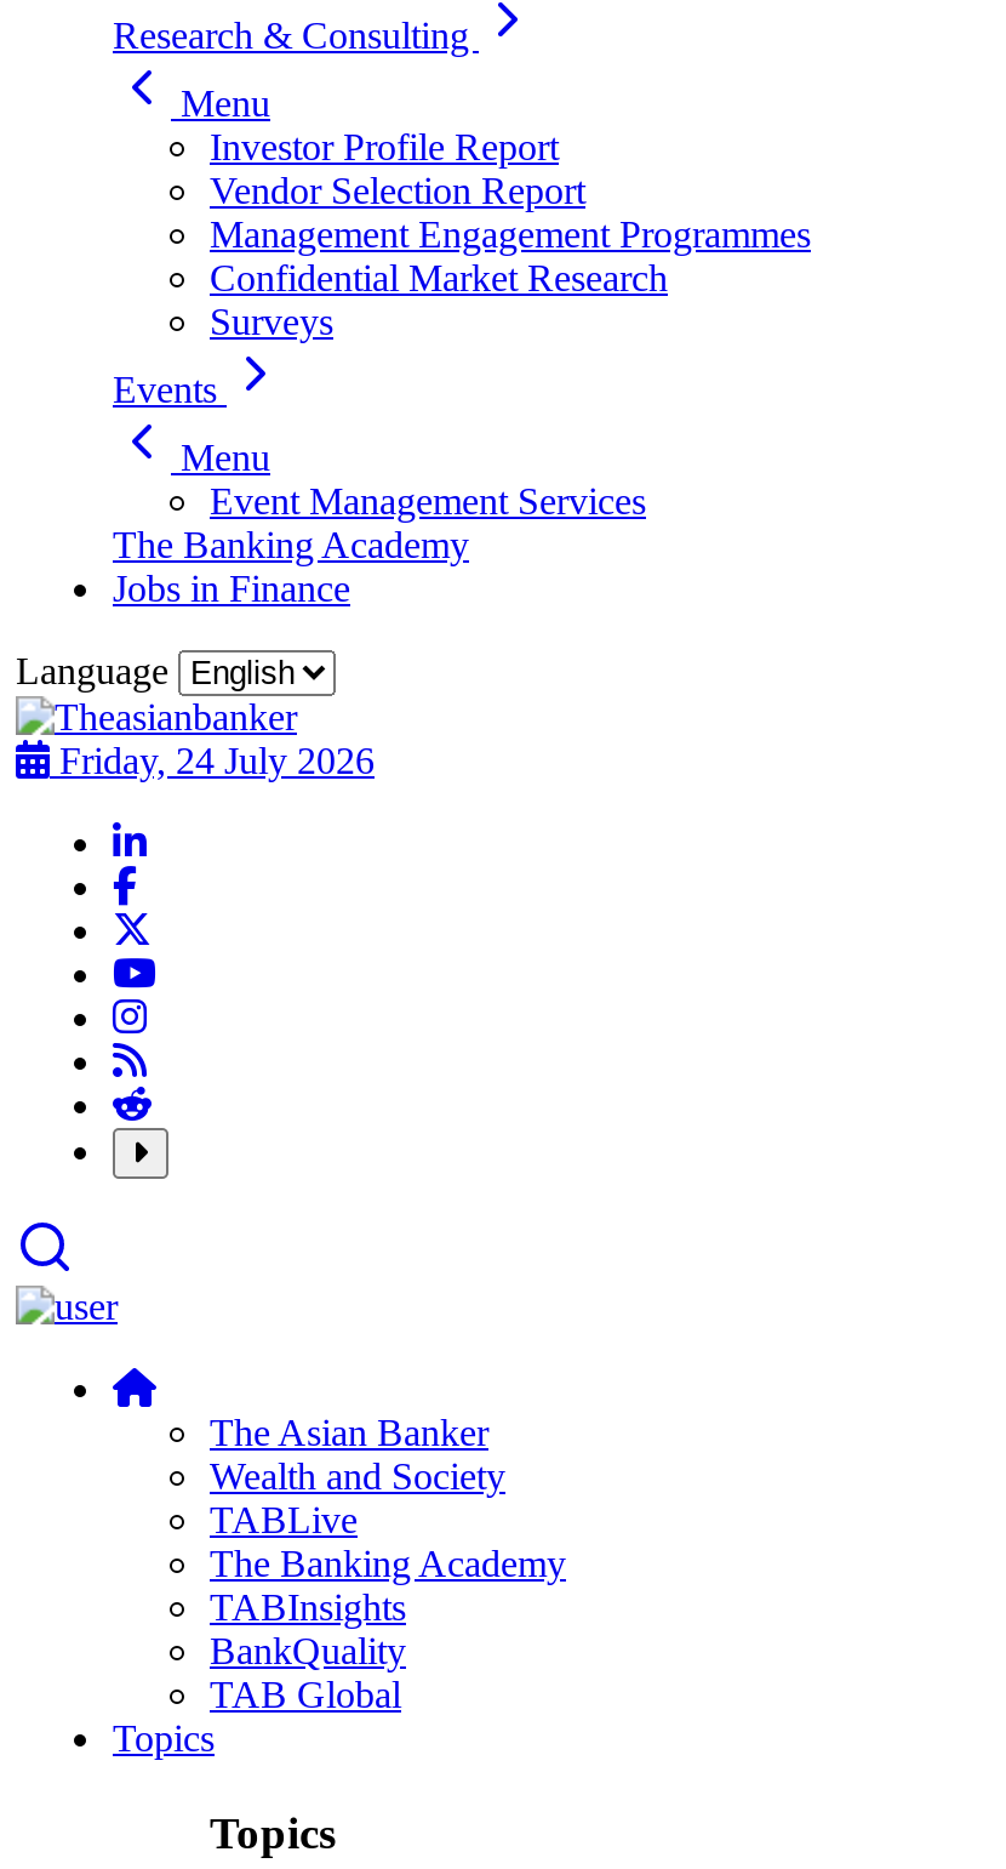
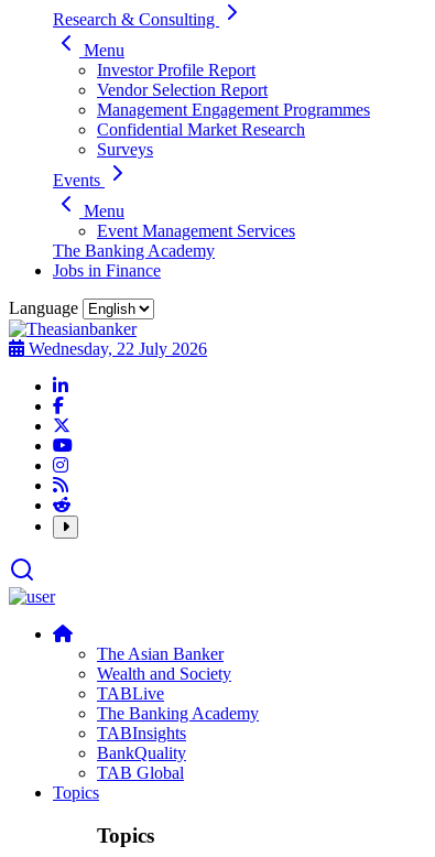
- Friday, 24 July 2026
+ Wednesday, 22 July 2026
